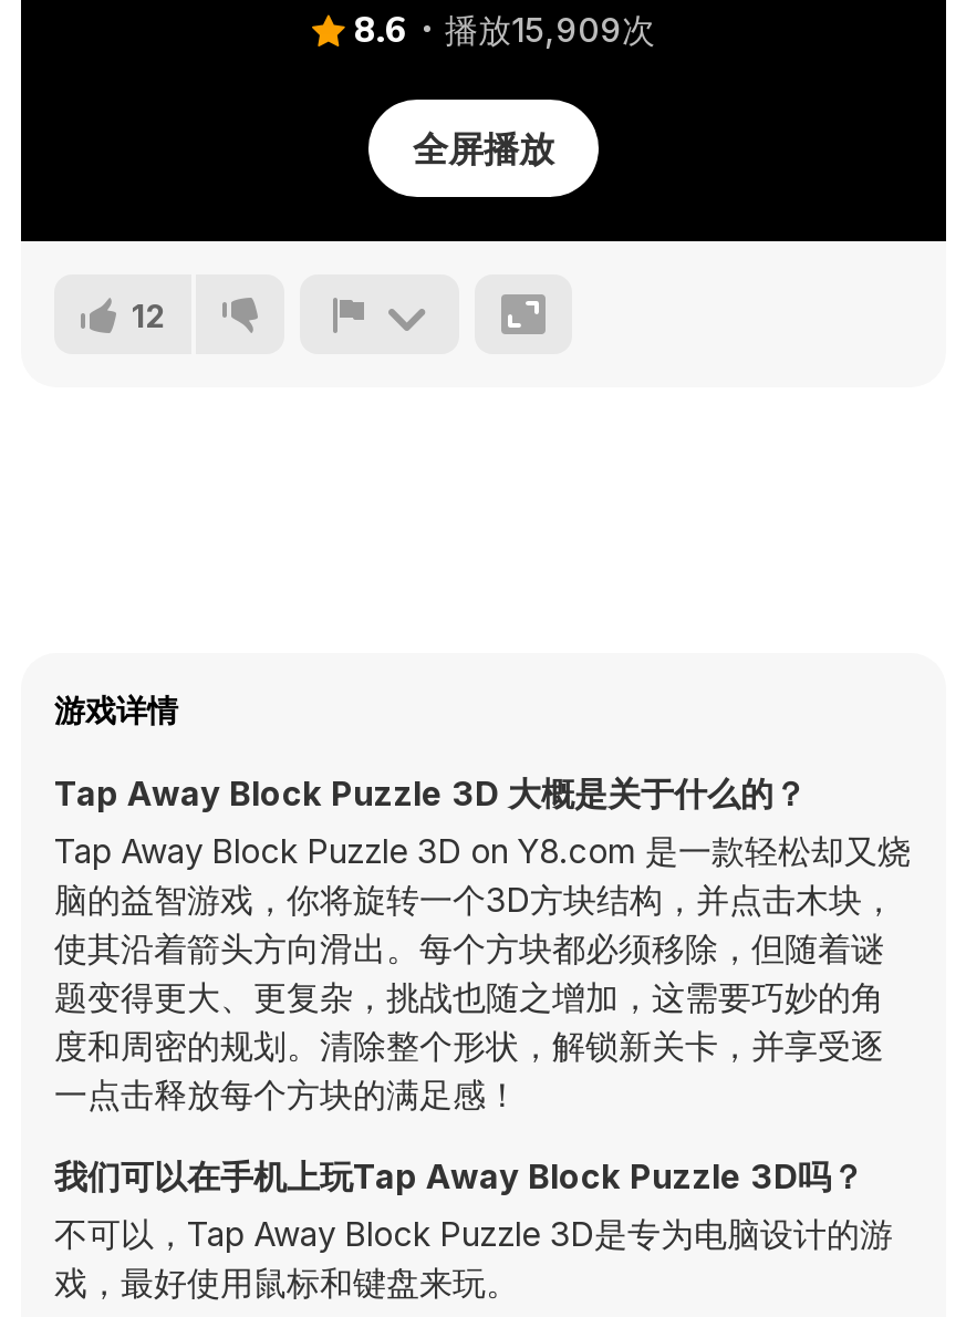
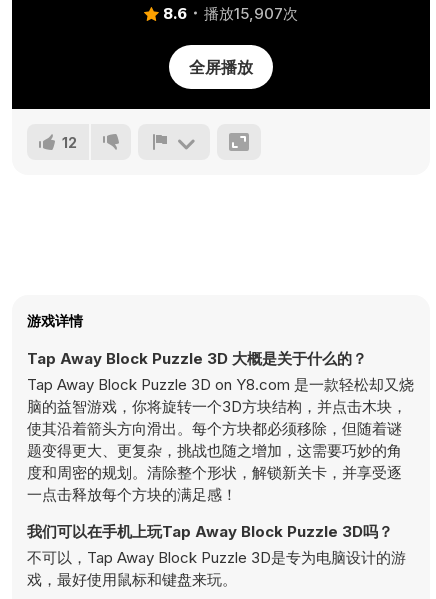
- 8.6 播放15,909次
+ 8.6 播放15,907次
